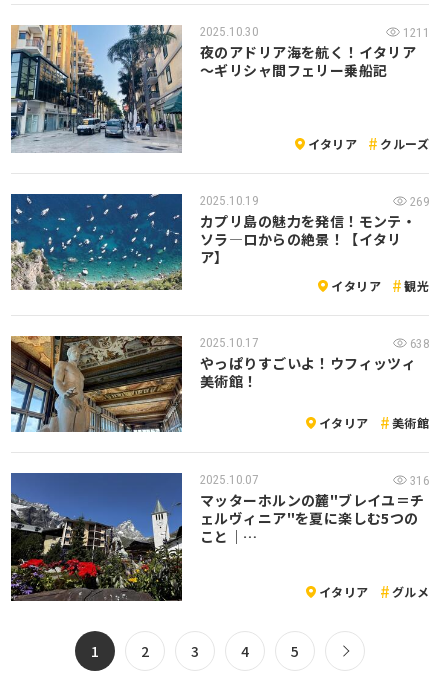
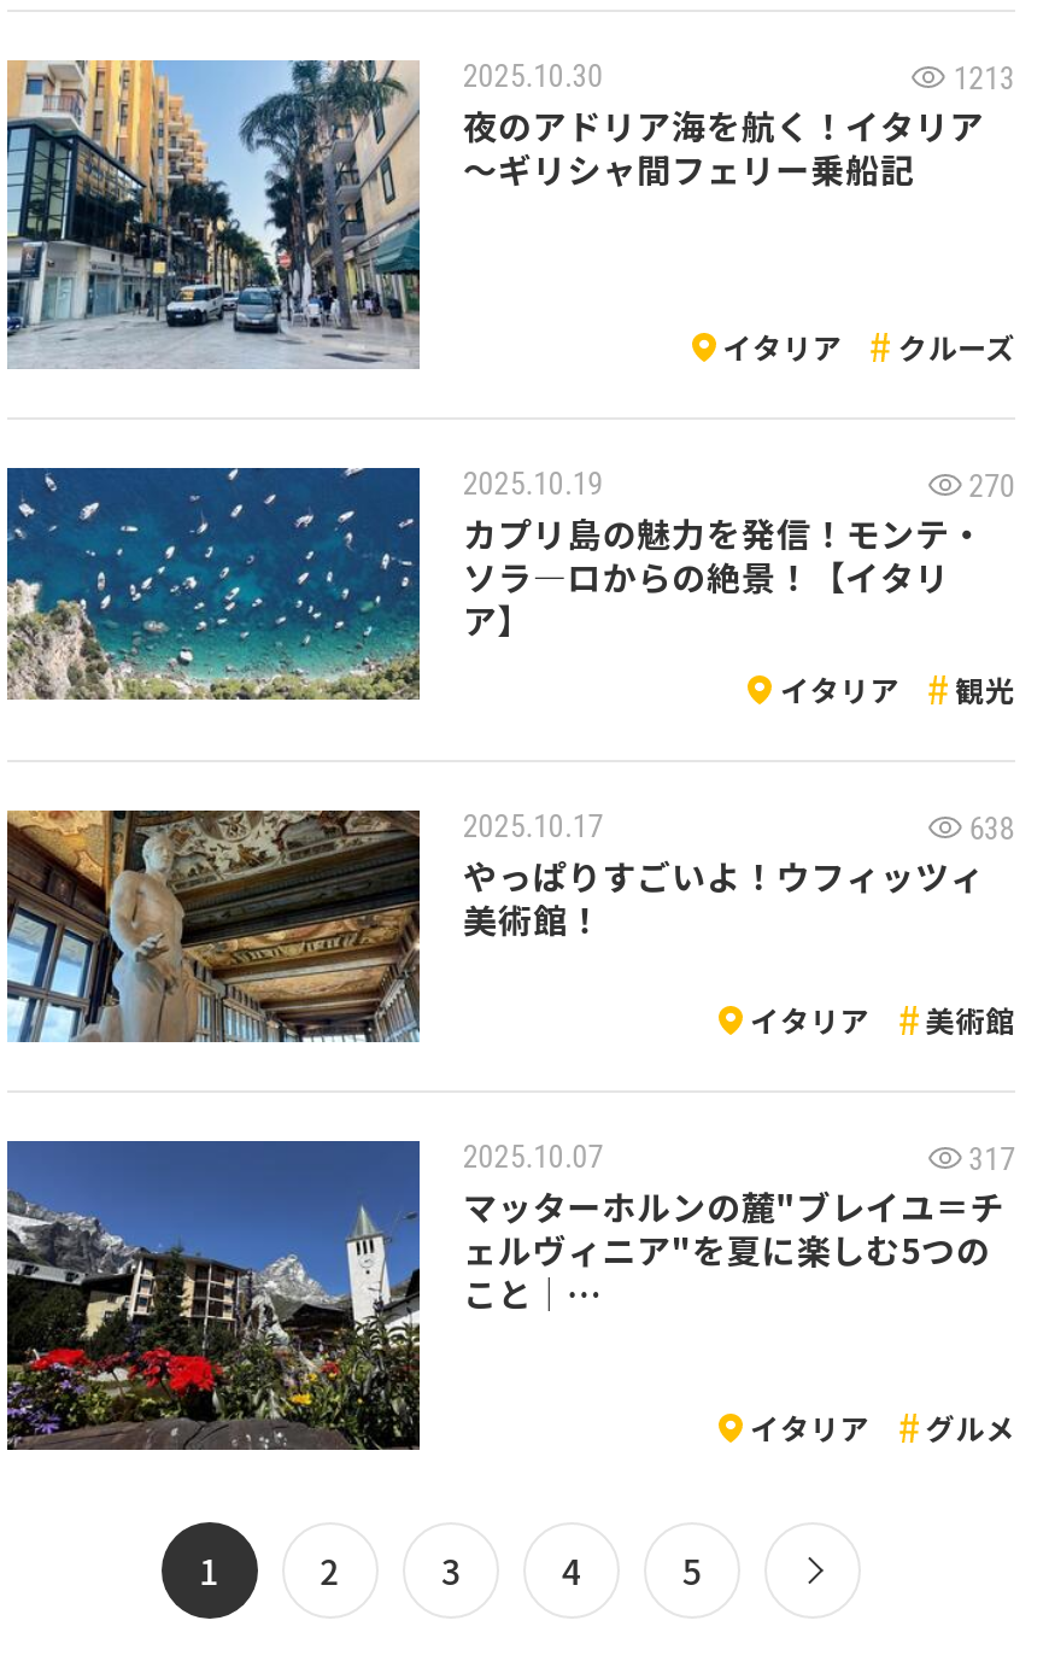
- 1211
+ 1213

- 269
+ 270

- 316
+ 317
